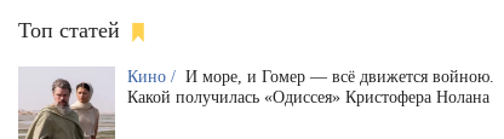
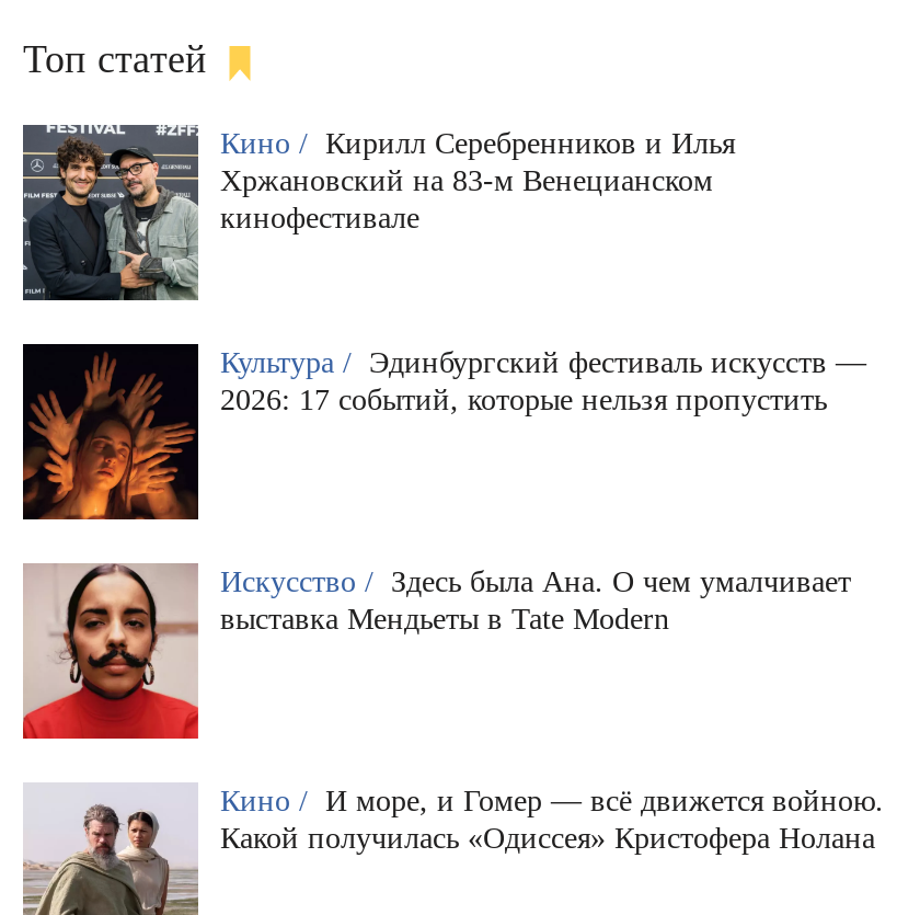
+ [image]
+ Кино / Кирилл Серебренников и Илья
+ Хржановский на 83-м Венецианском
+ кинофестивале

+ [image]
+ Искусство / Здесь была Ана. О чем умалчивает
+ выставка Мендьеты в Tate Modern

+ [image]
+ Культура / Эдинбургский фестиваль искусств —
+ 2026: 17 событий, которые нельзя пропустить
